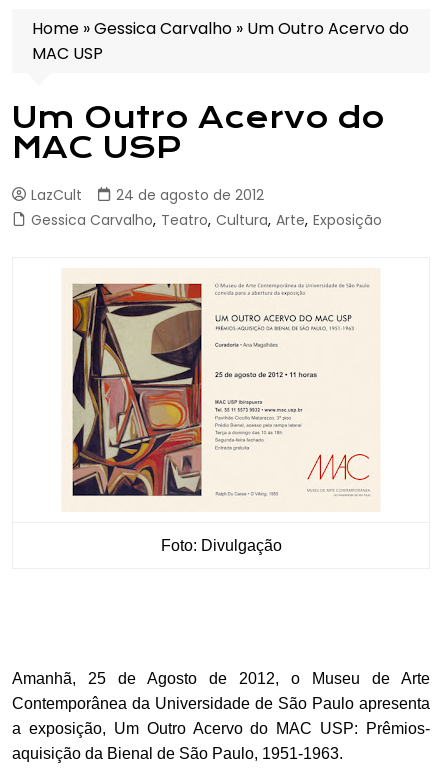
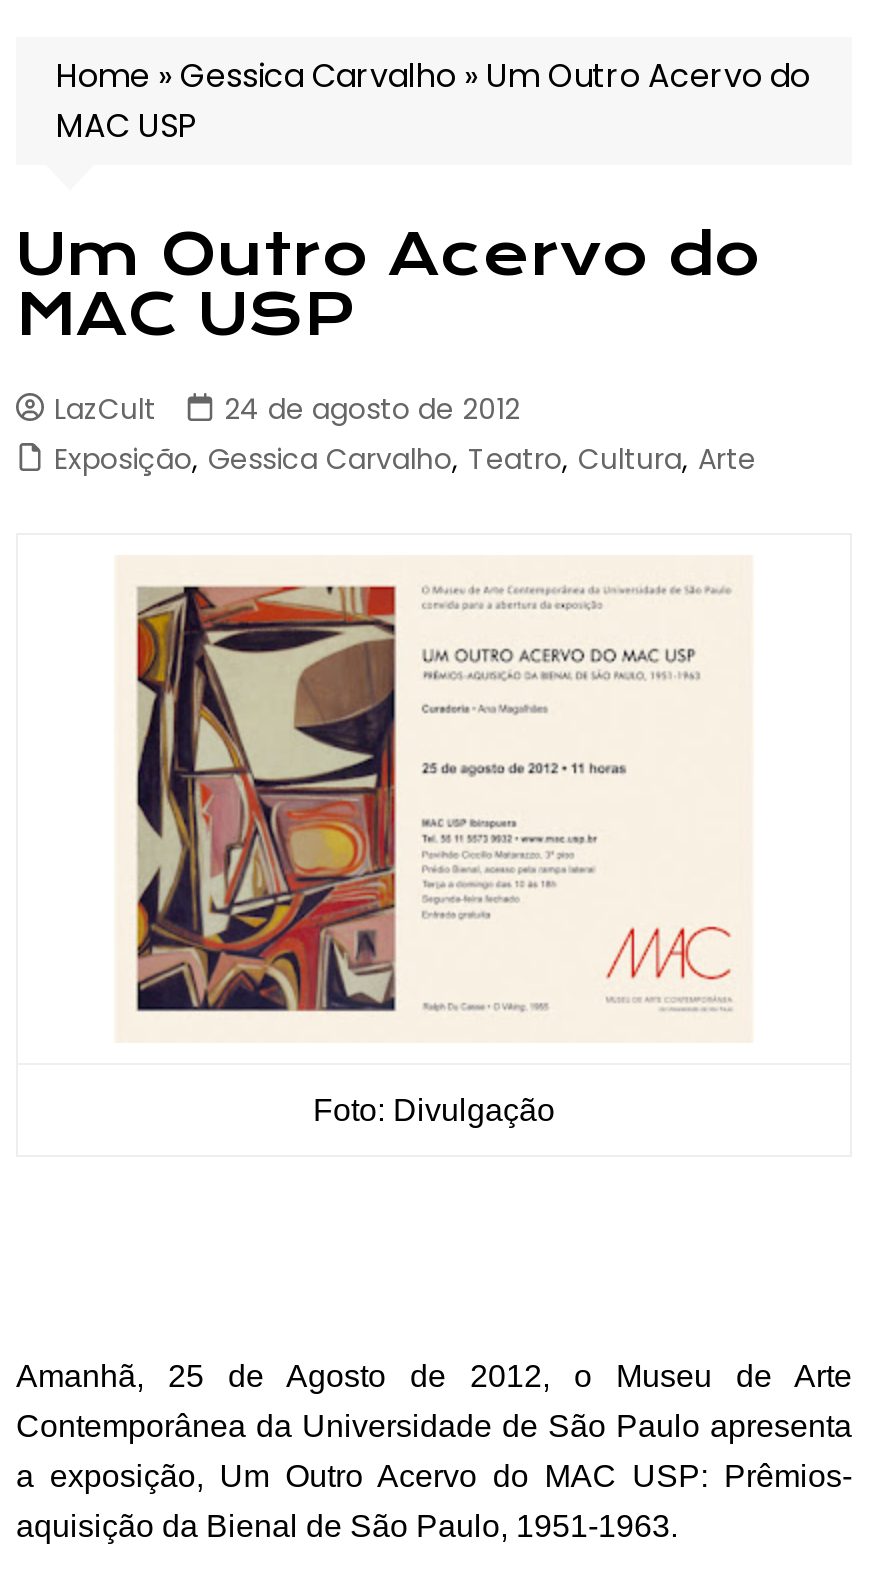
- Gessica Carvalho, Teatro, Cultura, Arte, Exposição
+ Exposição, Gessica Carvalho, Teatro, Cultura, Arte
